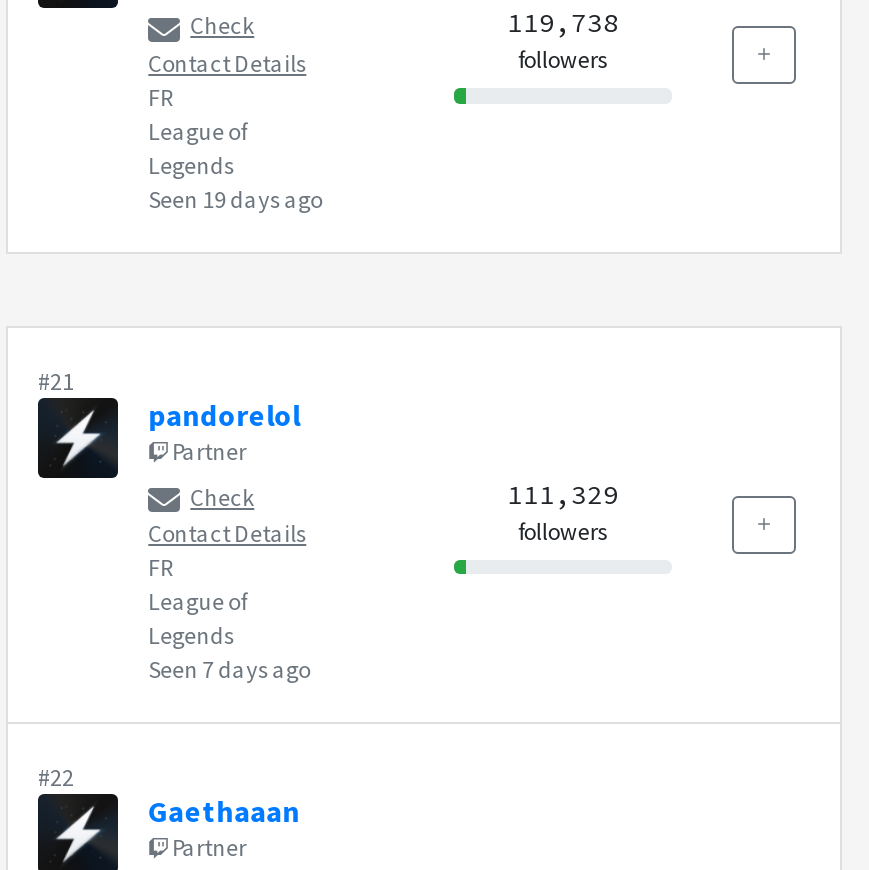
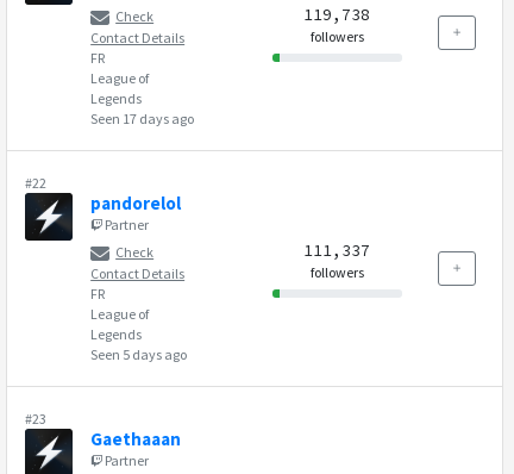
- Seen 19 days ago
+ Seen 17 days ago

- #21
+ #22

- 111,329
+ 111,337

- Seen 7 days ago
+ Seen 5 days ago

- #22
+ #23
